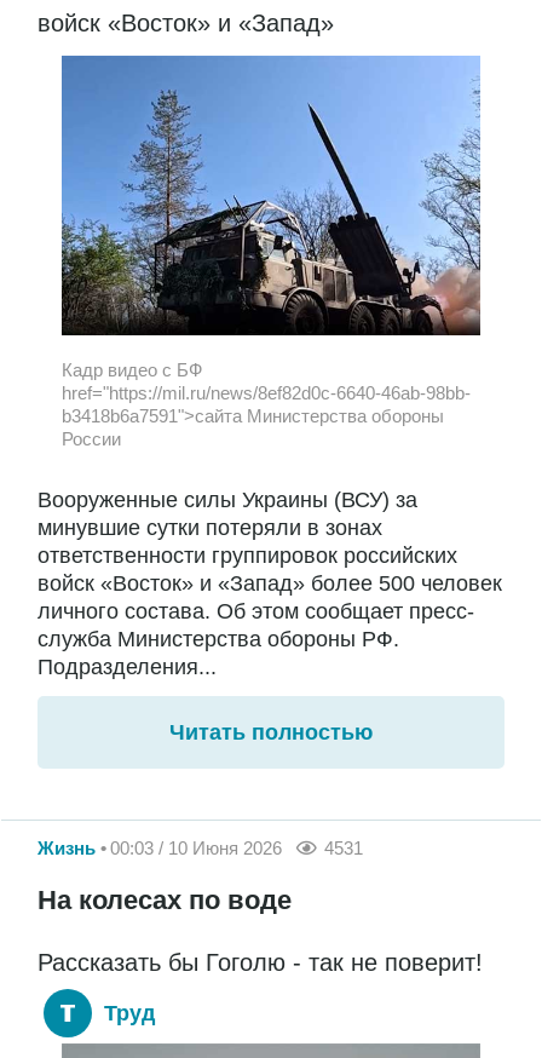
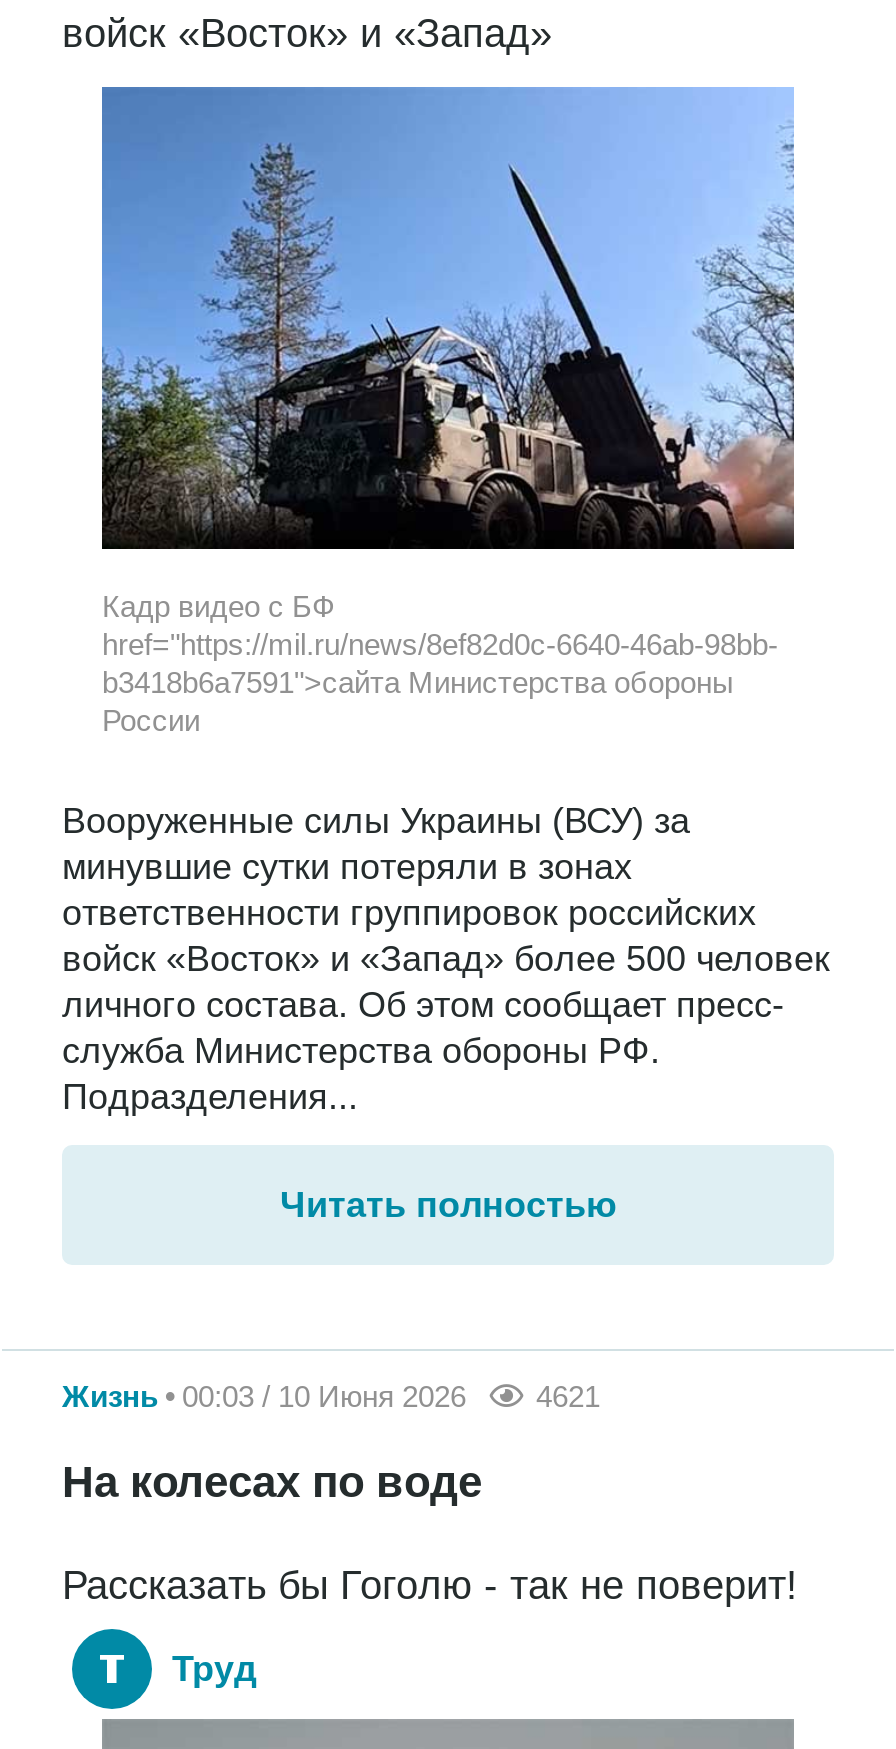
- 4531
+ 4621
